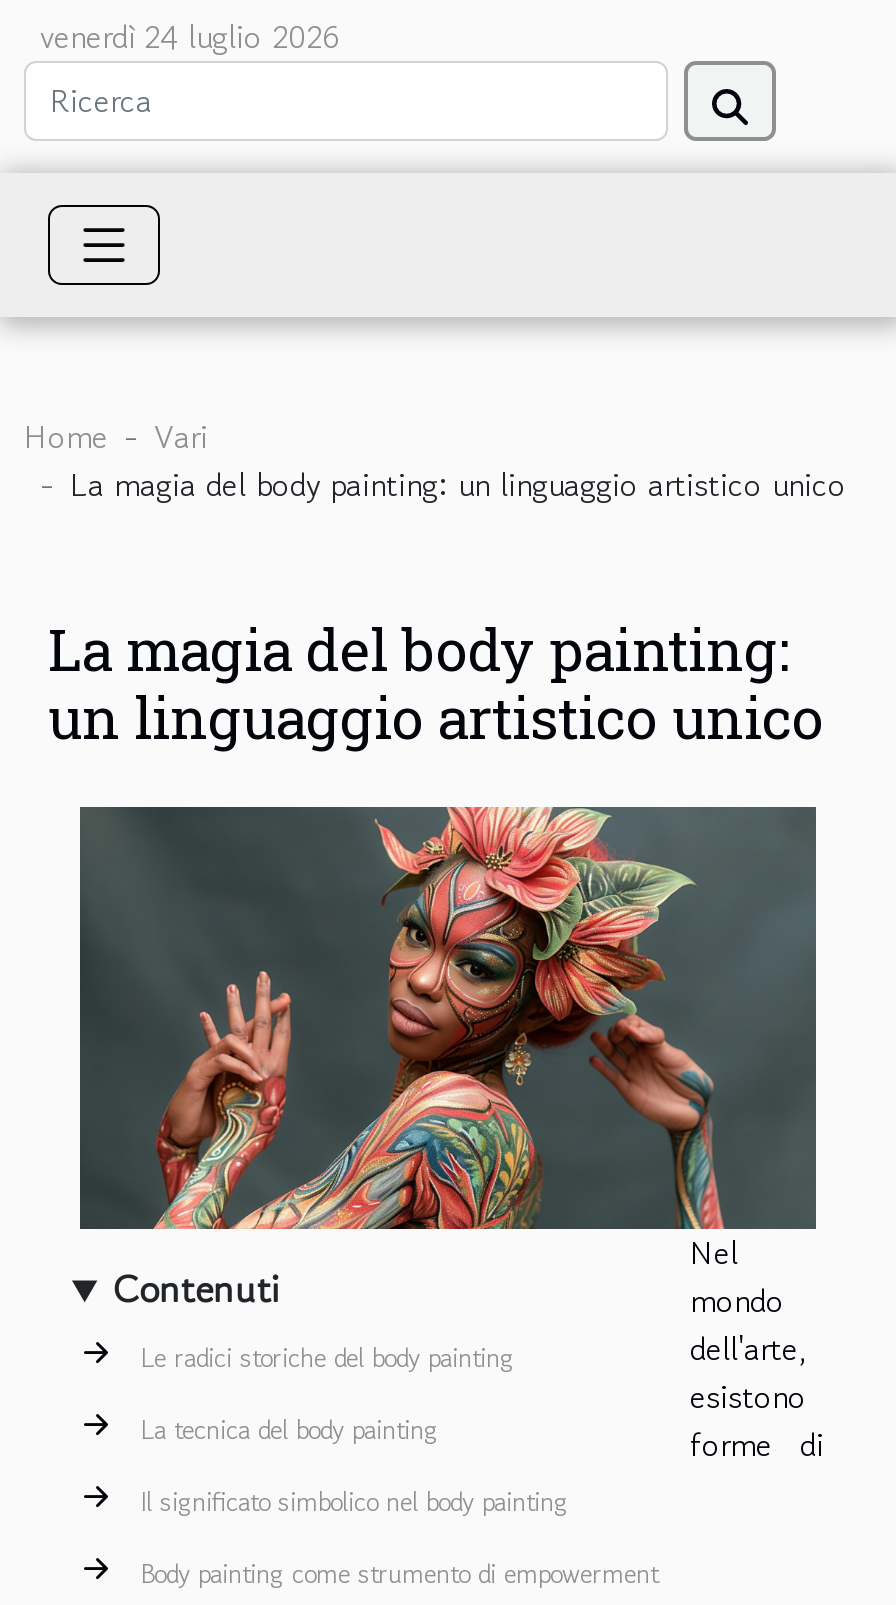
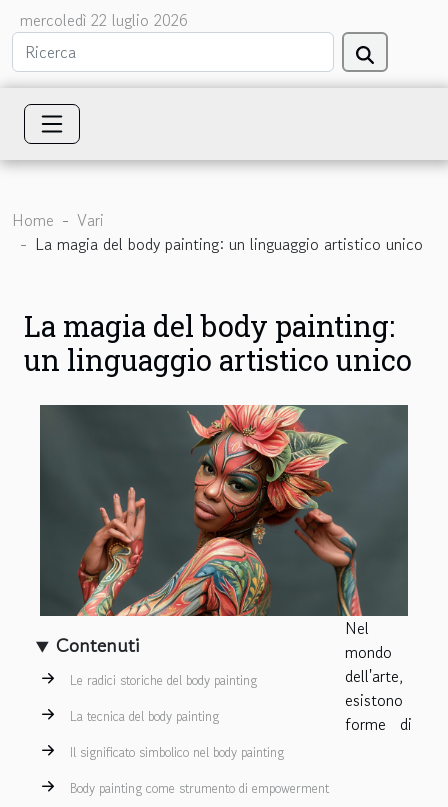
- venerdì 24 luglio 2026
+ mercoledì 22 luglio 2026
